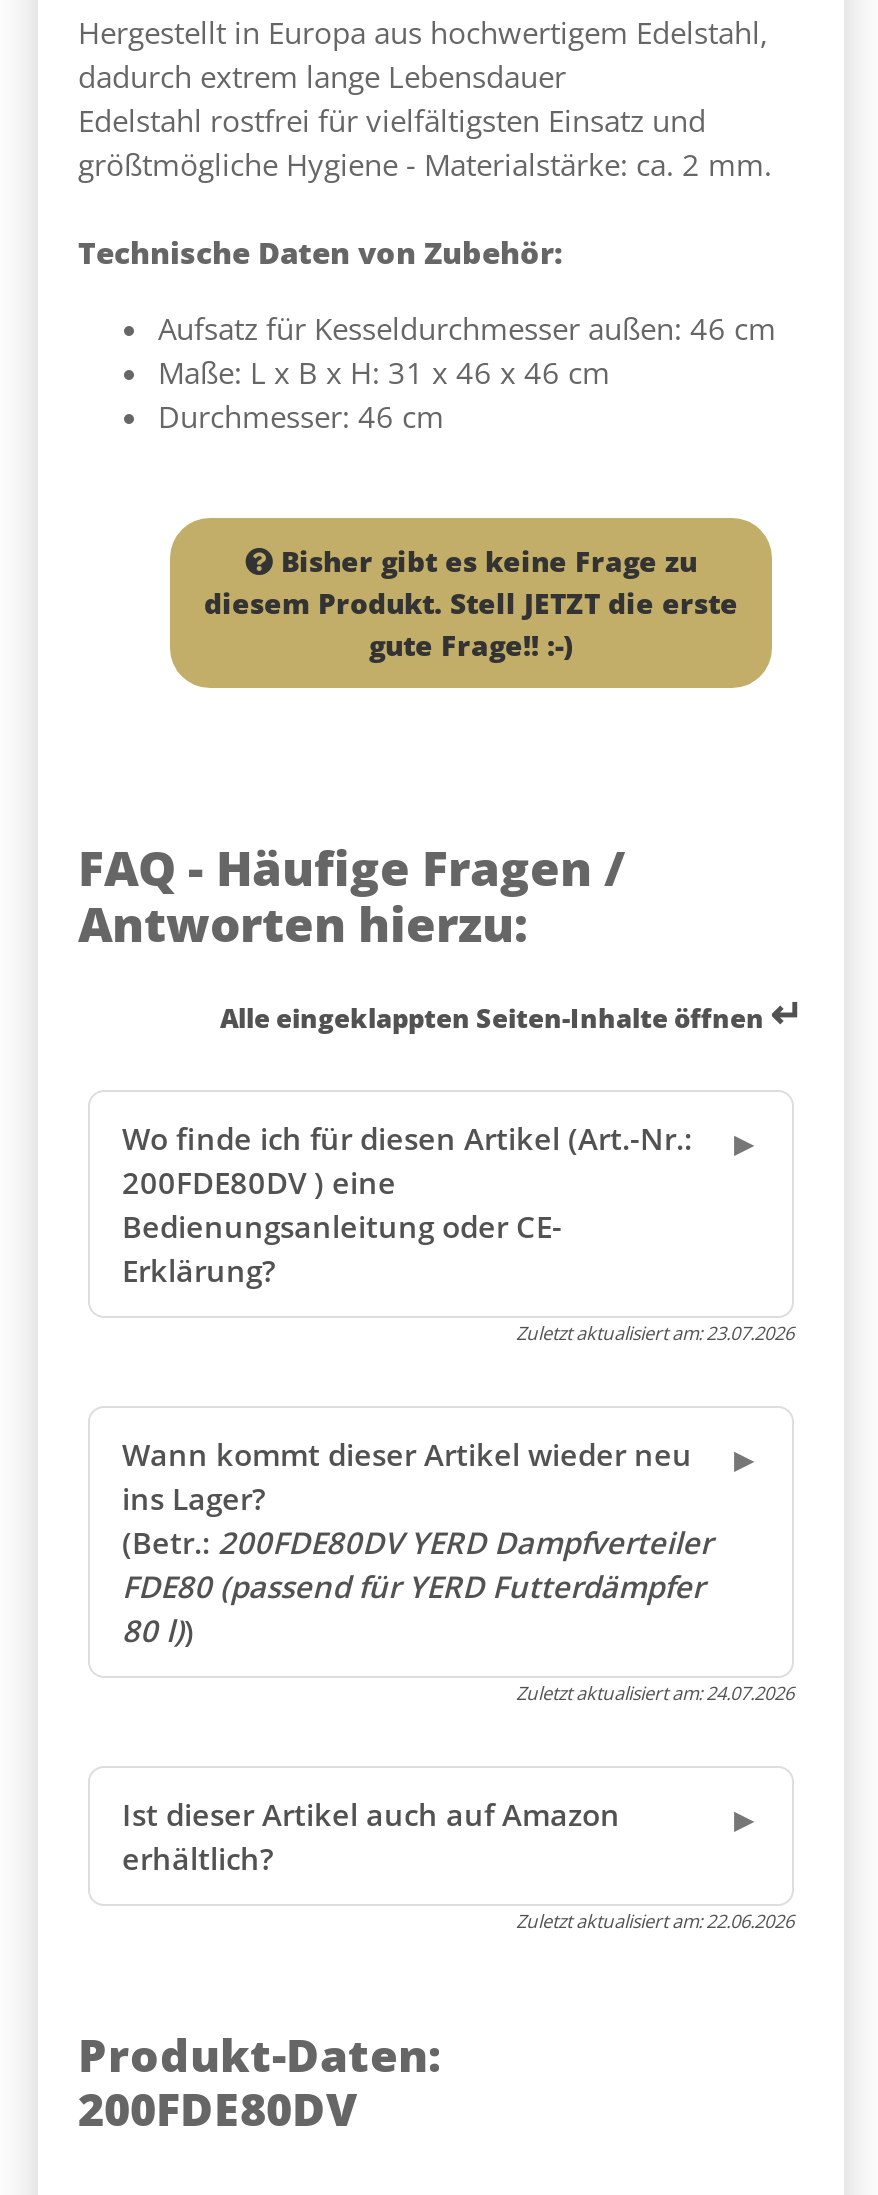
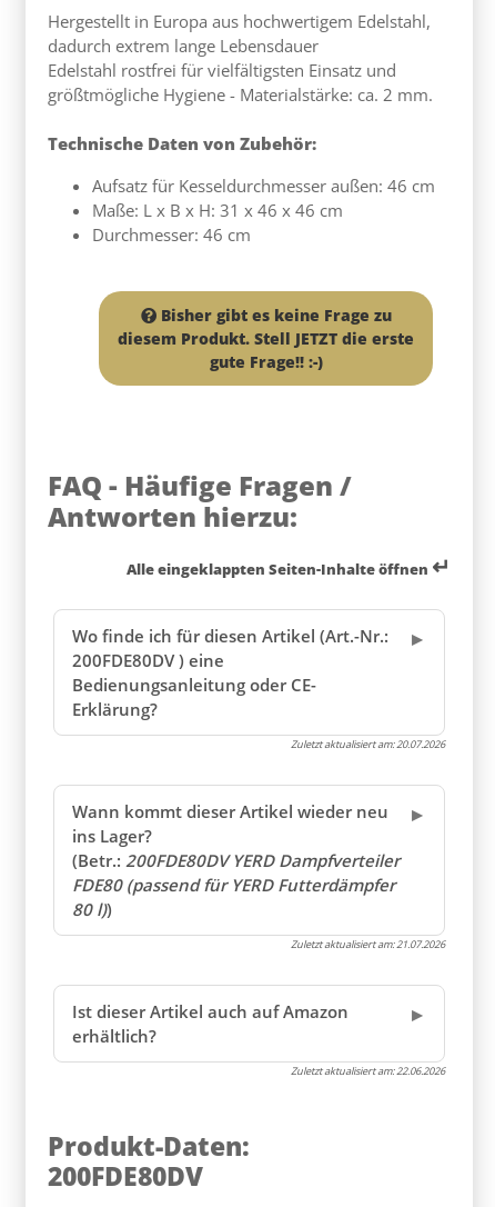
- Zuletzt aktualisiert am:23.07.2026
+ Zuletzt aktualisiert am:20.07.2026

- Zuletzt aktualisiert am:24.07.2026
+ Zuletzt aktualisiert am:21.07.2026
